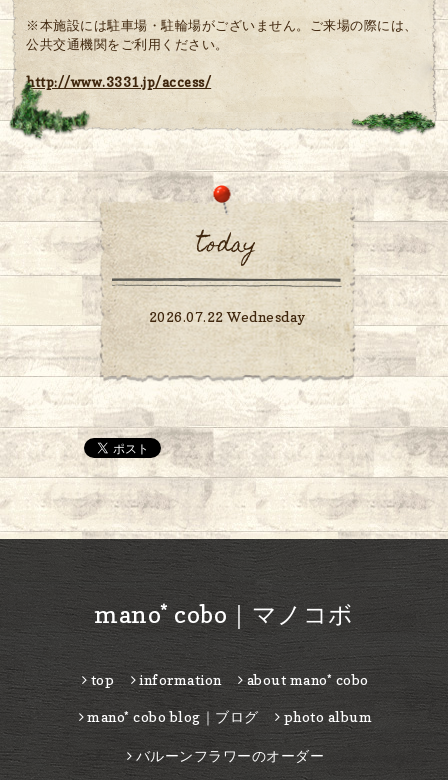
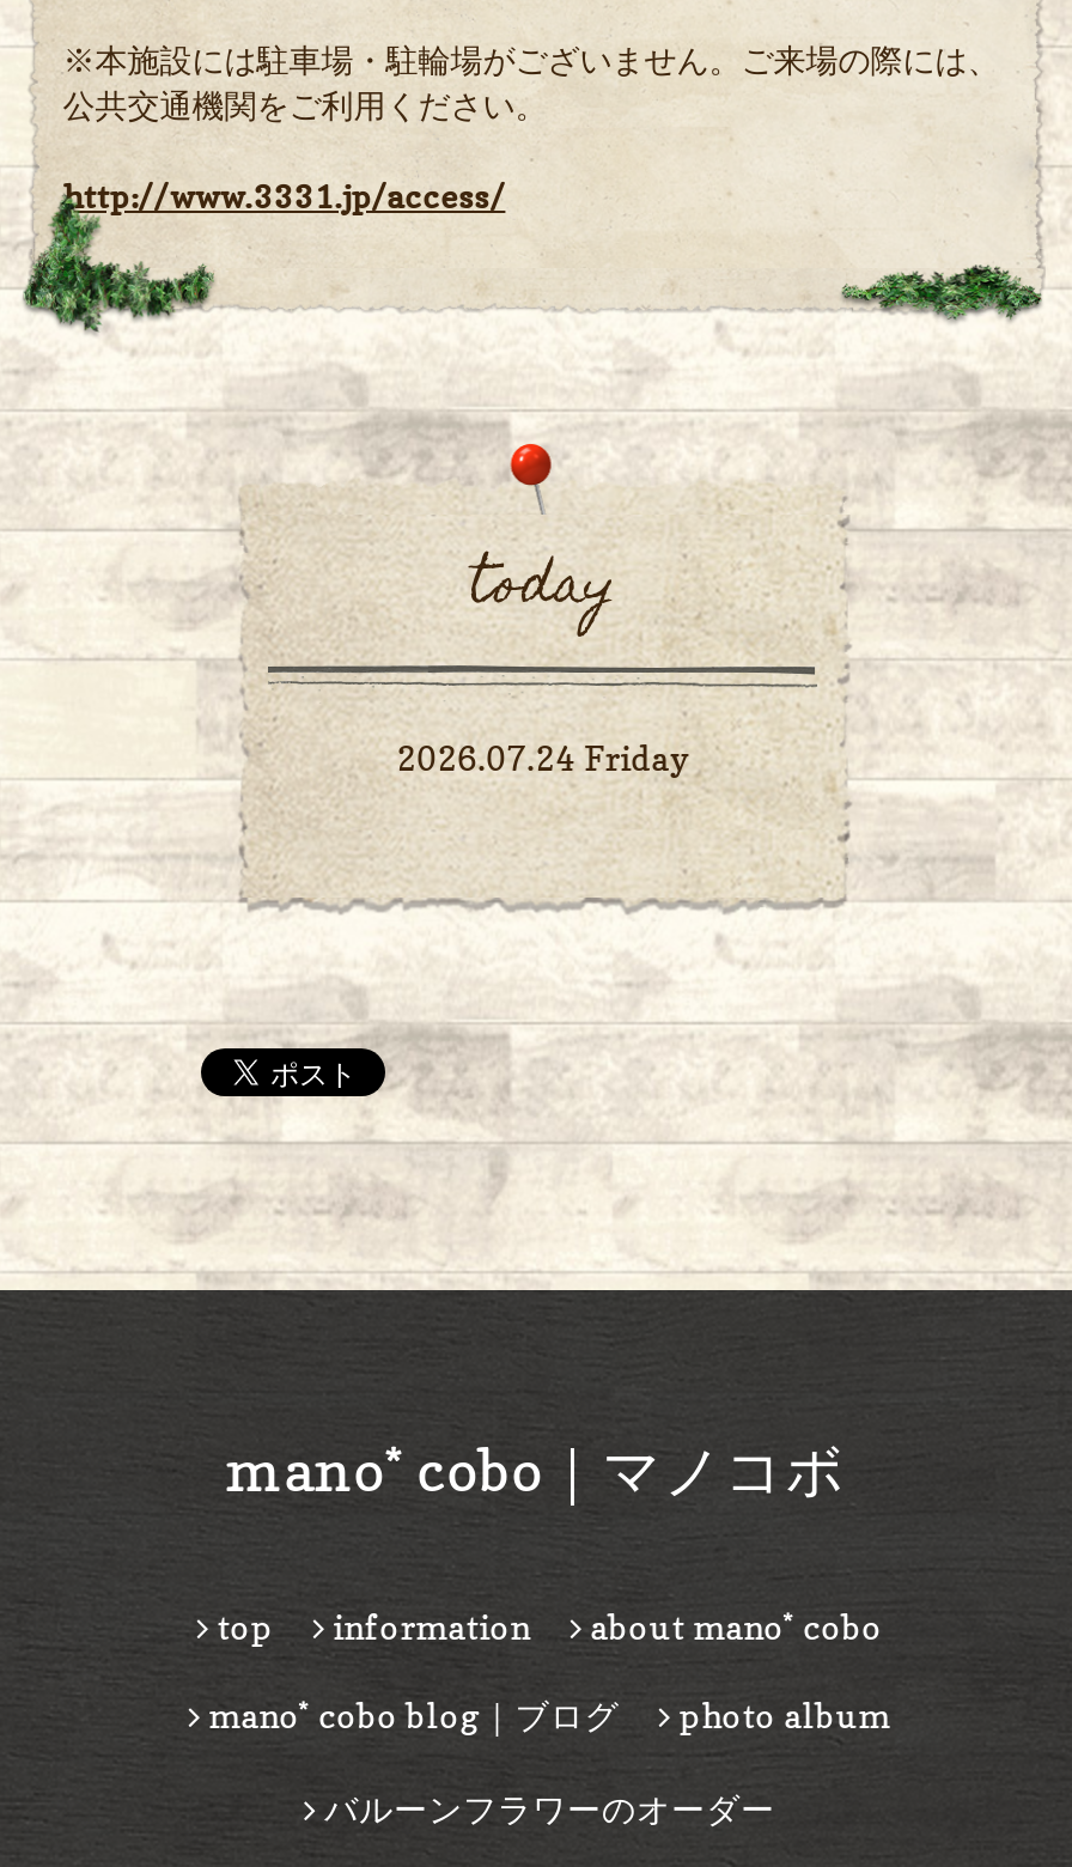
- 2026.07.22 Wednesday
+ 2026.07.24 Friday
